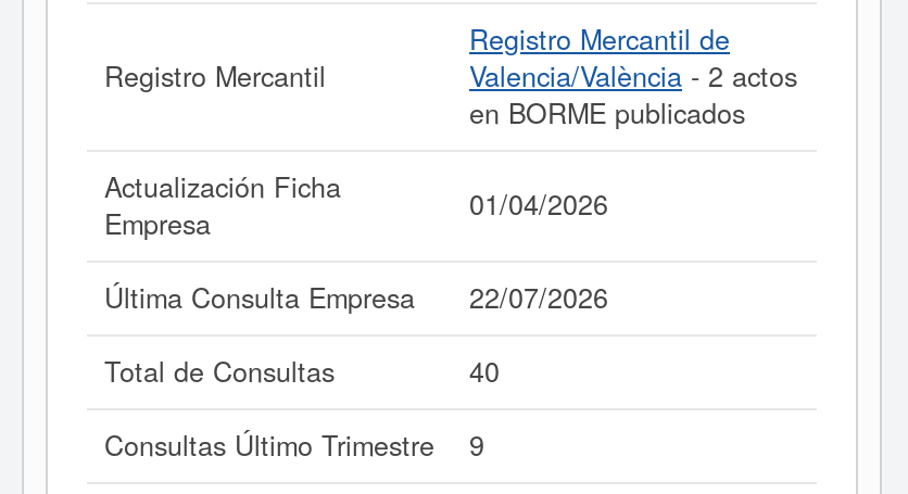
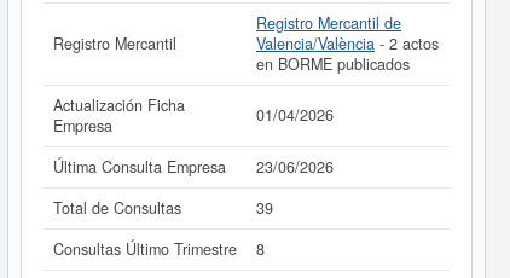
- Última Consulta Empresa 22/07/2026
+ Última Consulta Empresa 23/06/2026

- 40
+ 39

- Consultas Último Trimestre 9
+ Consultas Último Trimestre 8
